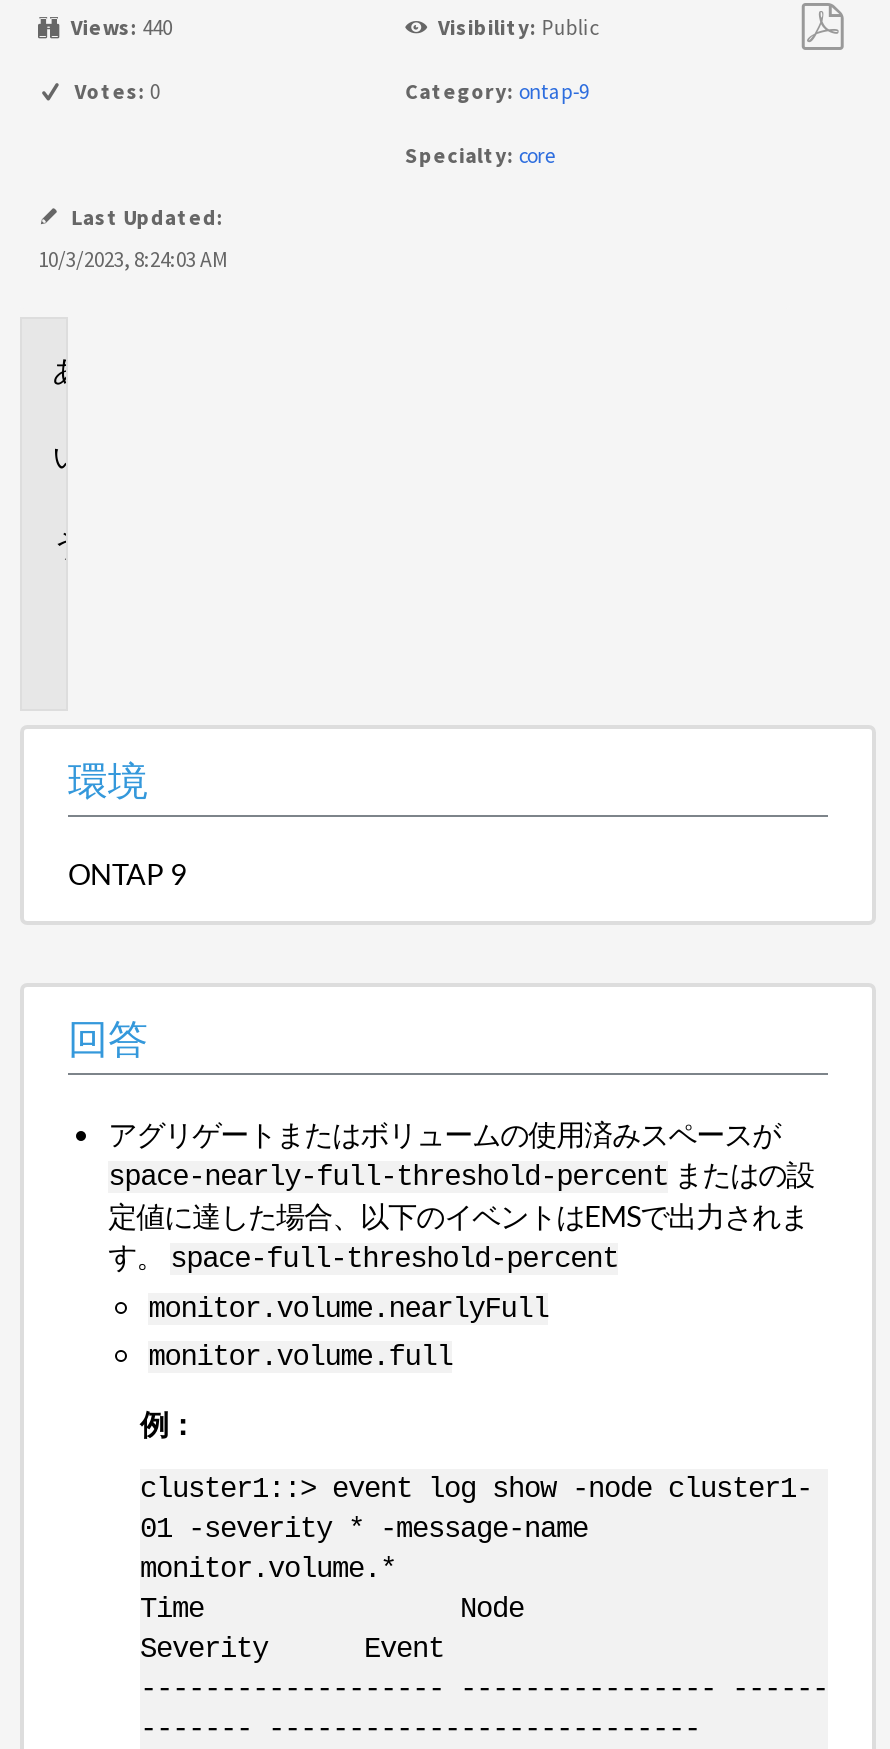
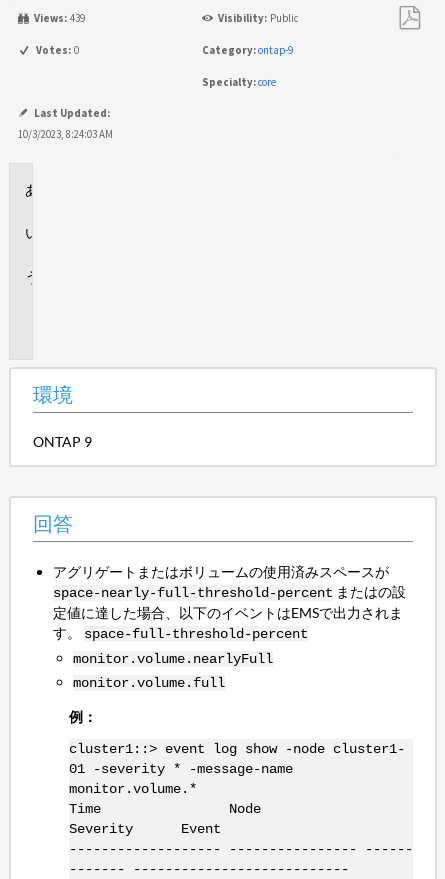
- Views: 440
+ Views: 439
